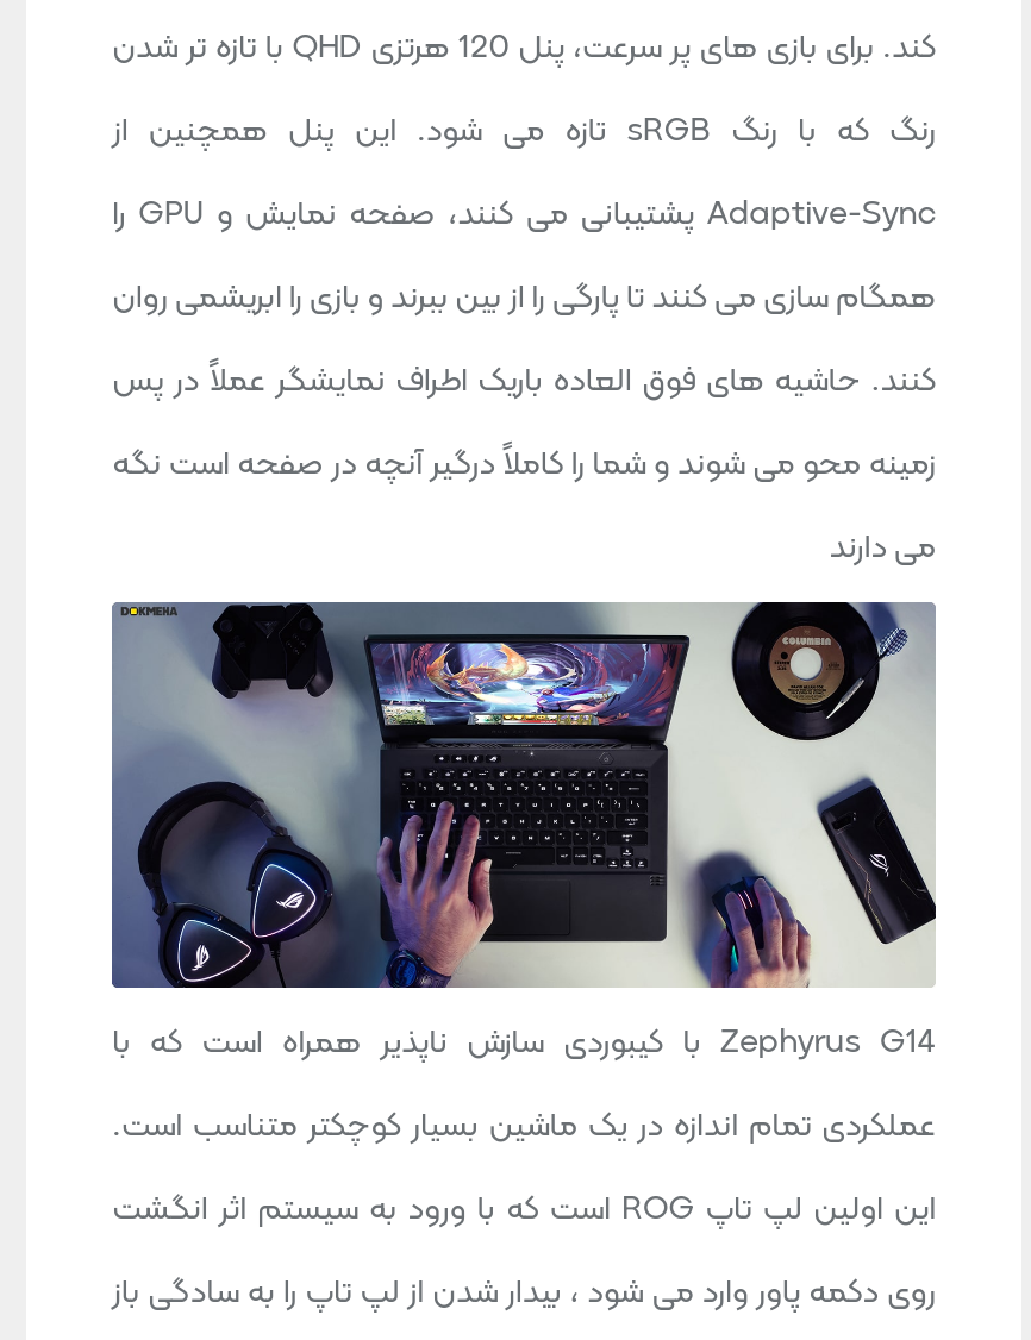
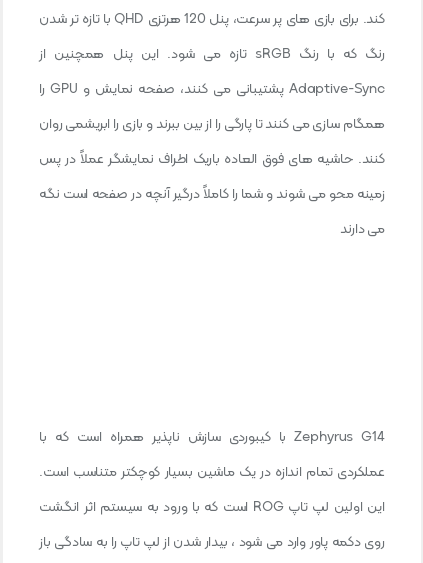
- [image]
